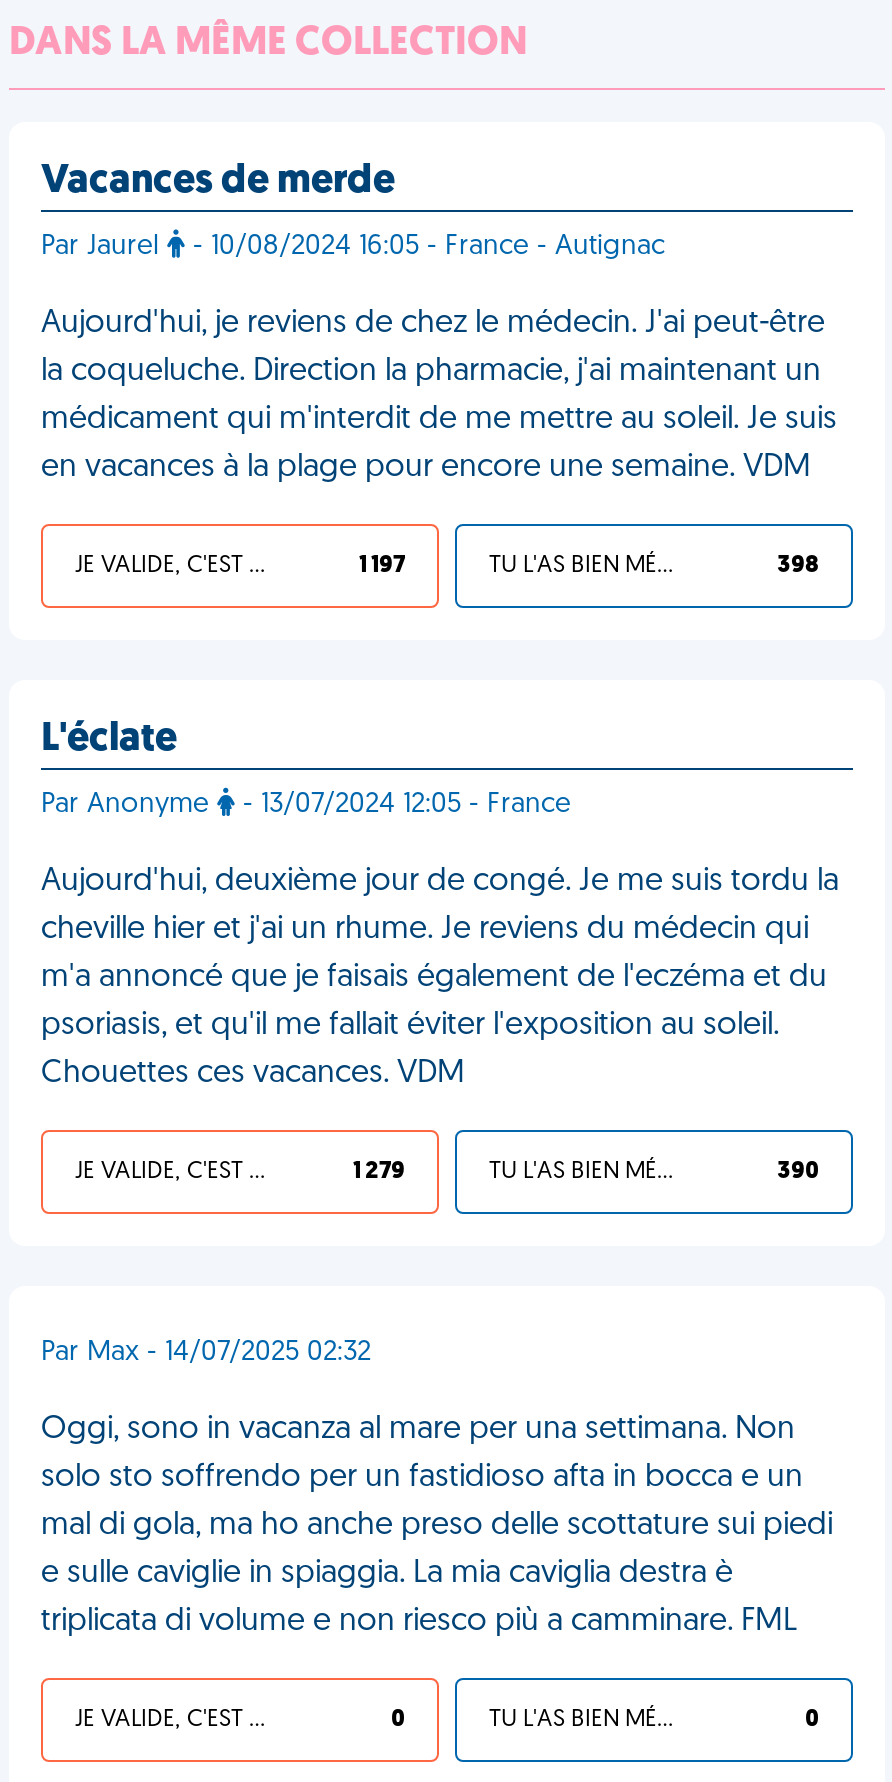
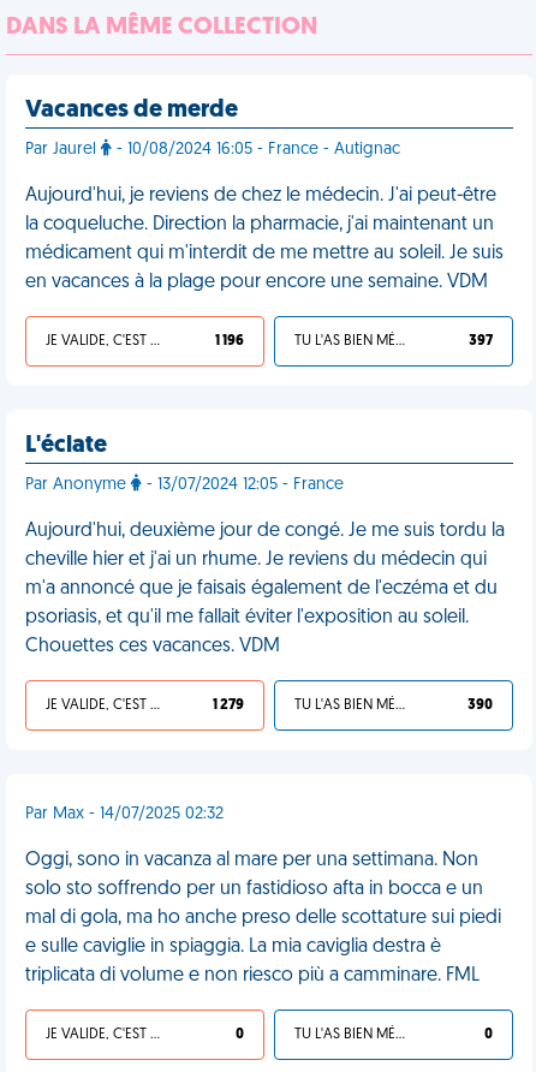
- 1 197
+ 1 196

- 398
+ 397
